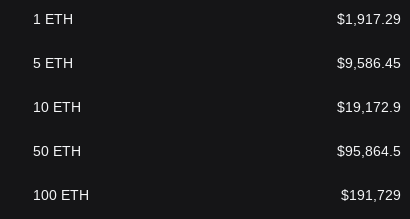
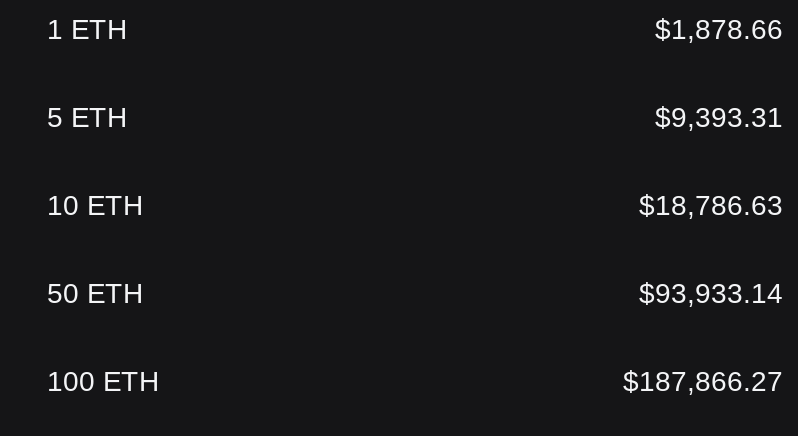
- $1,917.29
+ $1,878.66

- $9,586.45
+ $9,393.31

- $19,172.9
+ $18,786.63

- $95,864.5
+ $93,933.14

- $191,729
+ $187,866.27
